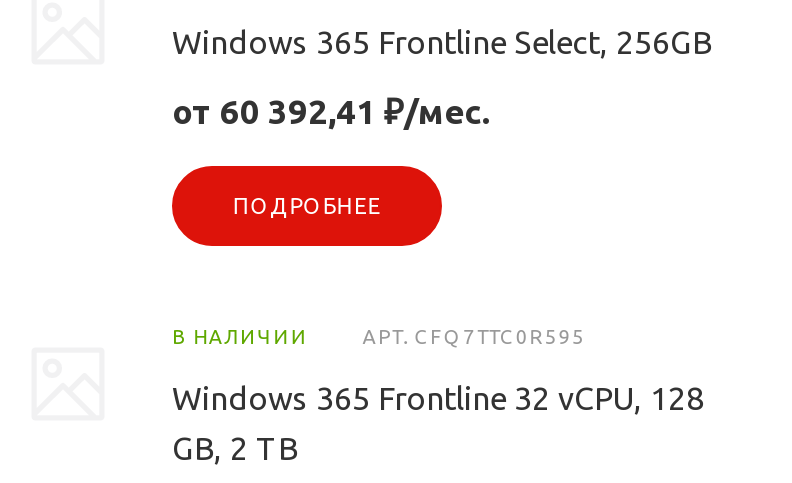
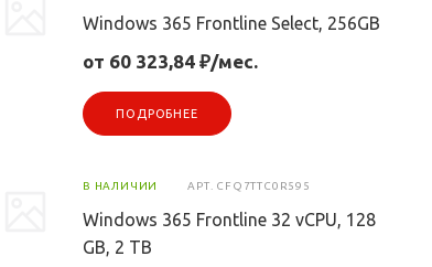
- от 60 392,41 ₽/мес.
+ от 60 323,84 ₽/мес.
